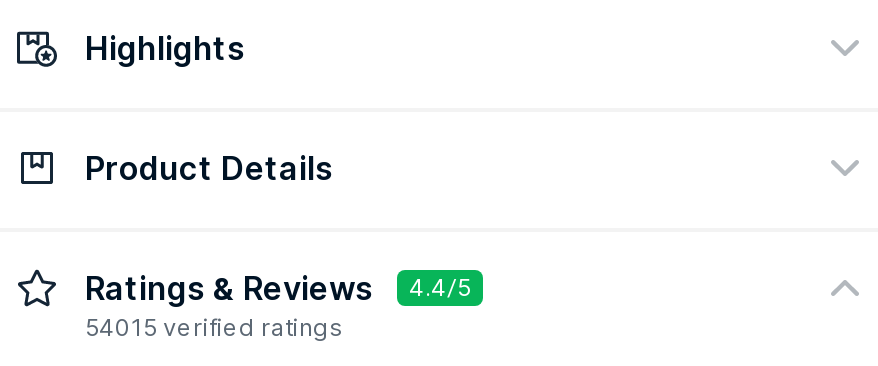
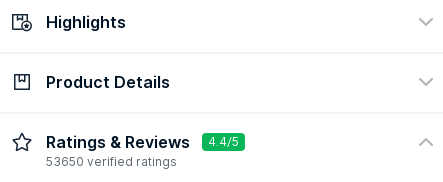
- 54015 verified ratings
+ 53650 verified ratings
